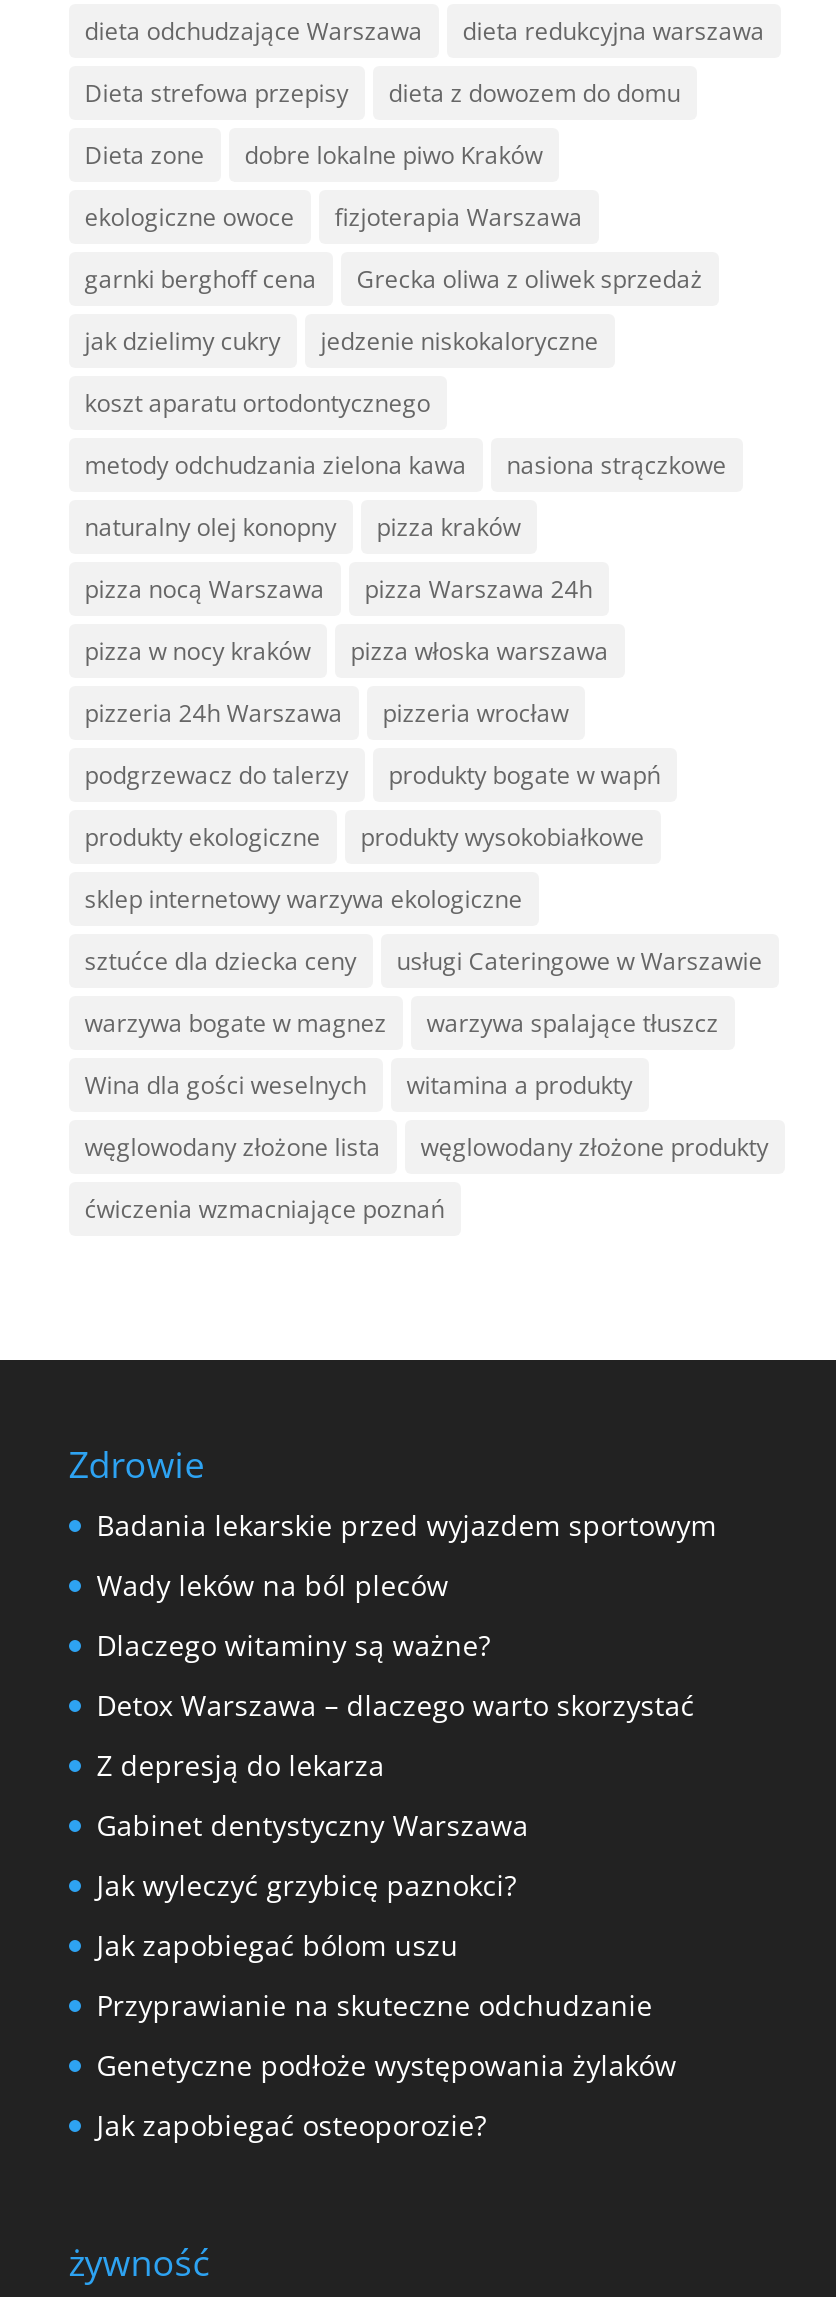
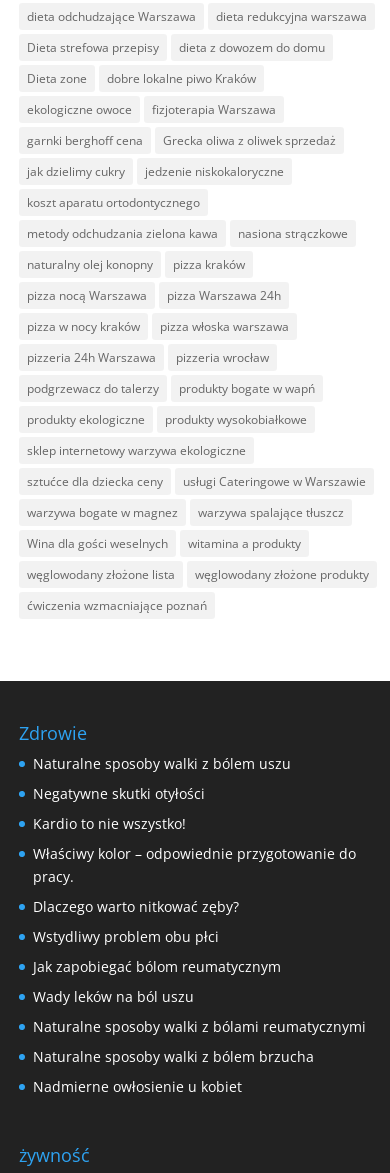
- Badania lekarskie przed wyjazdem sportowym
+ Naturalne sposoby walki z bólem uszu

- Wady leków na ból pleców
+ Negatywne skutki otyłości

- Dlaczego witaminy są ważne?
+ Kardio to nie wszystko!

- Detox Warszawa – dlaczego warto skorzystać
+ Właściwy kolor – odpowiednie przygotowanie do
+ pracy.

- Z depresją do lekarza
+ Dlaczego warto nitkować zęby?

- Gabinet dentystyczny Warszawa
+ Wstydliwy problem obu płci

- Jak wyleczyć grzybicę paznokci?
+ Jak zapobiegać bólom reumatycznym

- Jak zapobiegać bólom uszu
+ Wady leków na ból uszu

- Przyprawianie na skuteczne odchudzanie
+ Naturalne sposoby walki z bólami reumatycznymi

- Genetyczne podłoże występowania żylaków
+ Naturalne sposoby walki z bólem brzucha

- Jak zapobiegać osteoporozie?
+ Nadmierne owłosienie u kobiet
